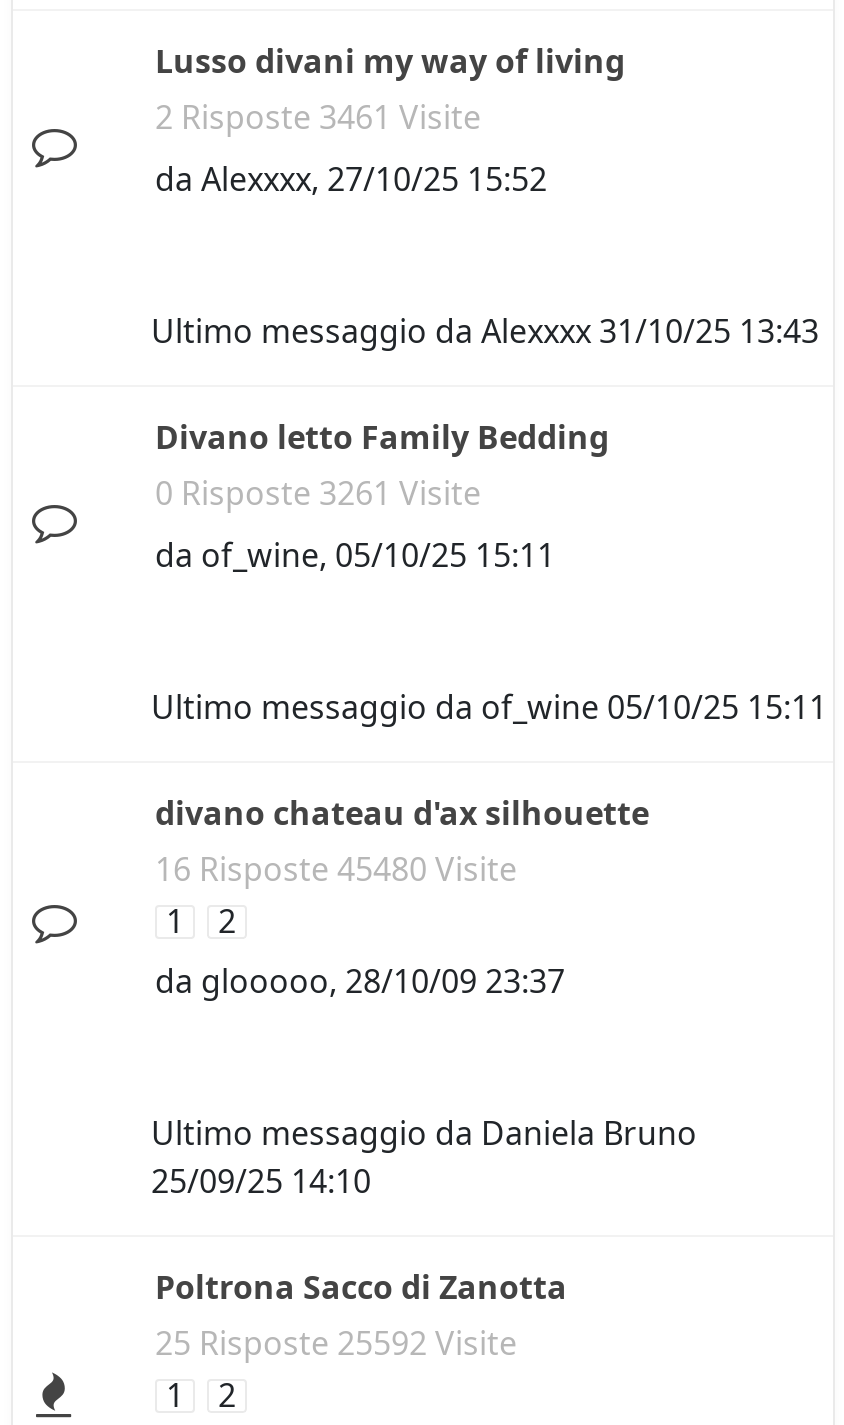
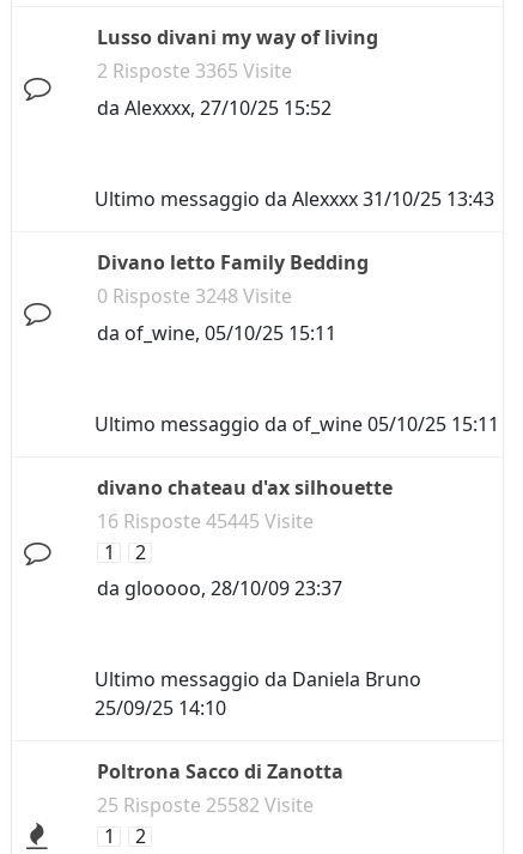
- 2 Risposte 3461 Visite
+ 2 Risposte 3365 Visite

- 0 Risposte 3261 Visite
+ 0 Risposte 3248 Visite

- 16 Risposte 45480 Visite
+ 16 Risposte 45445 Visite

- 25 Risposte 25592 Visite
+ 25 Risposte 25582 Visite
